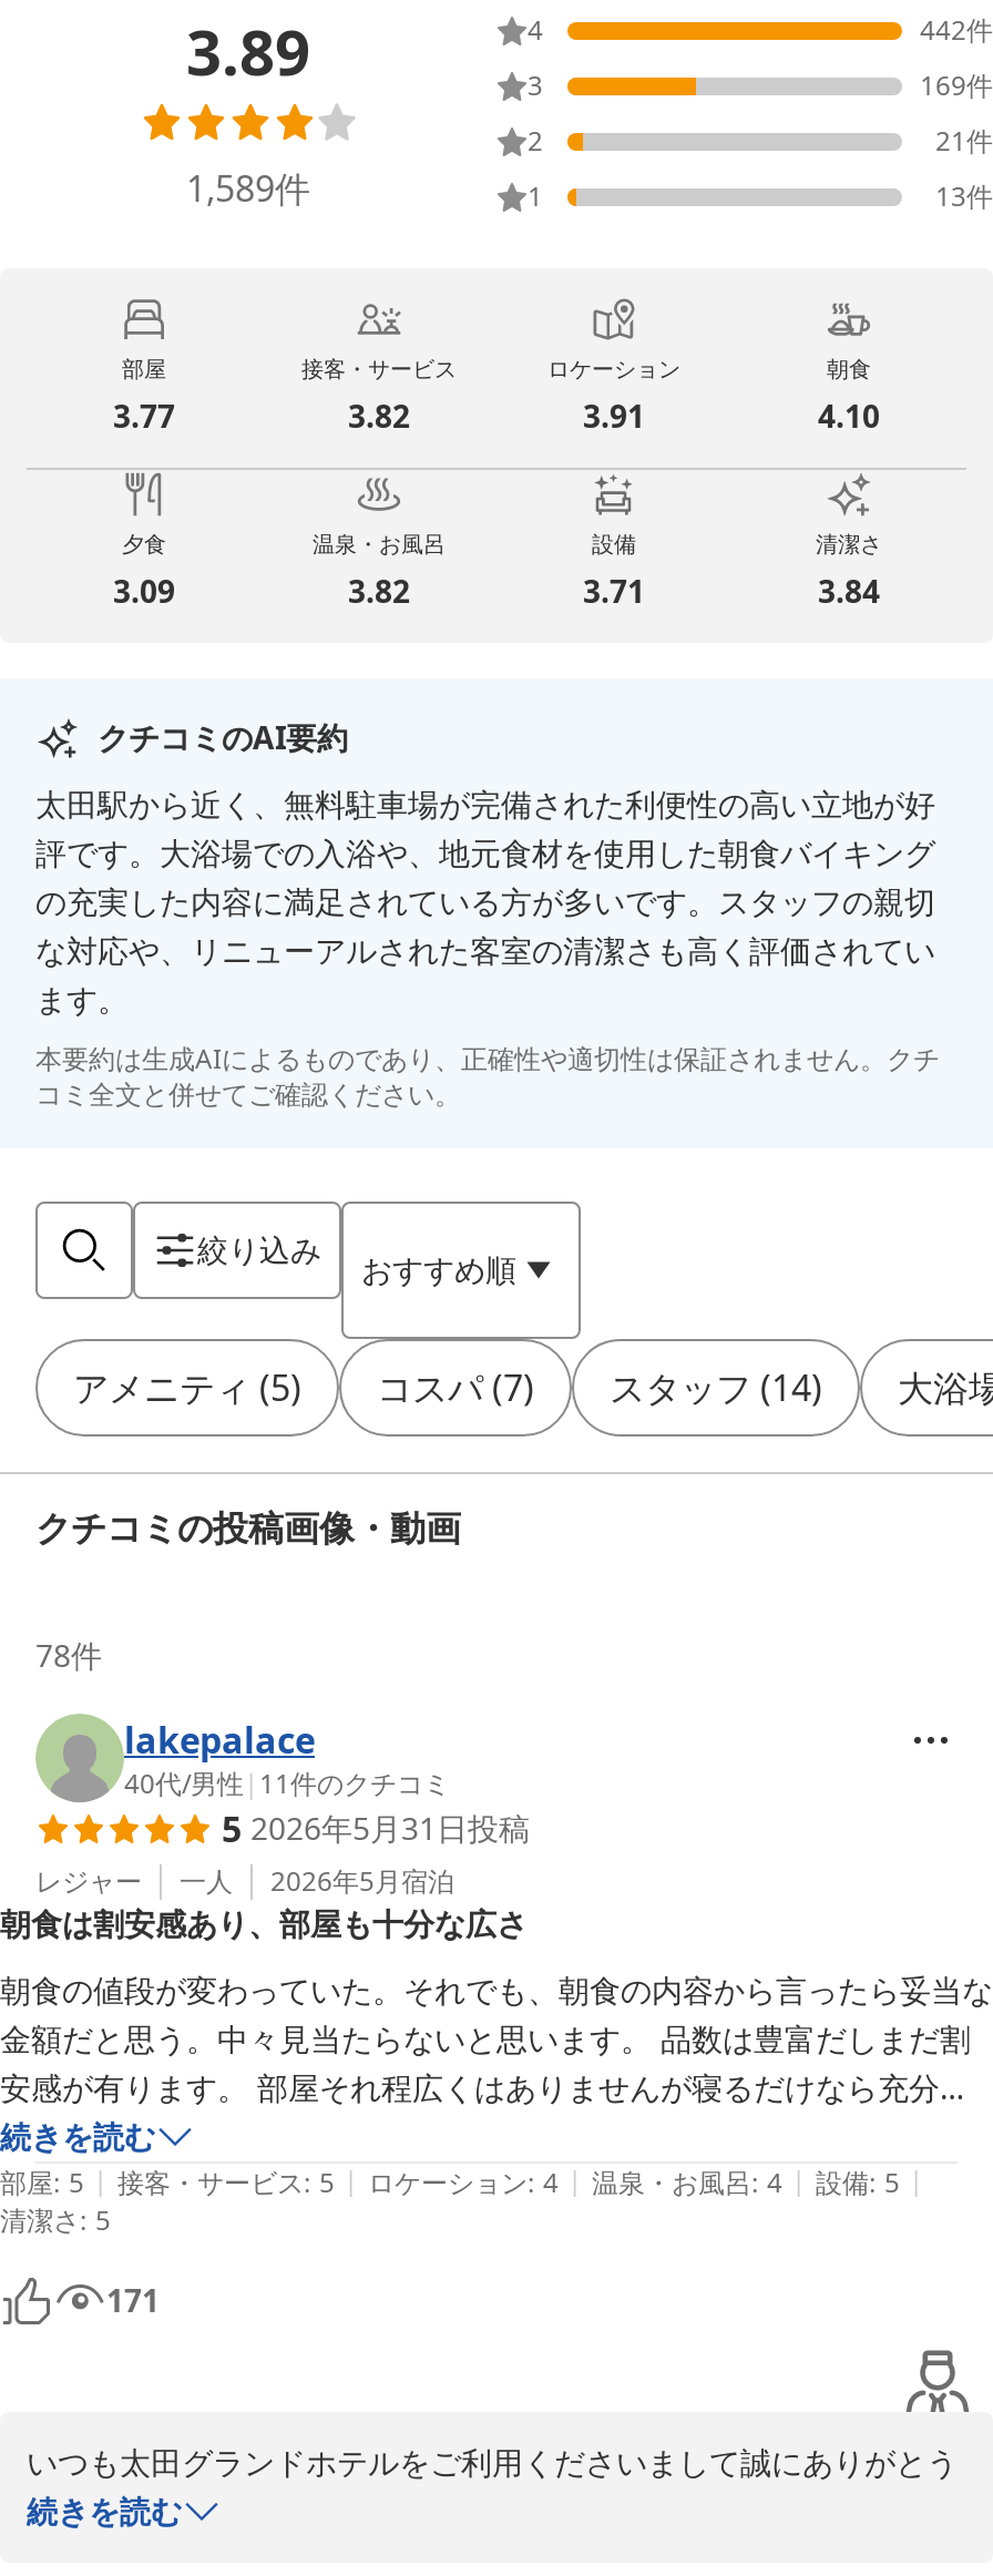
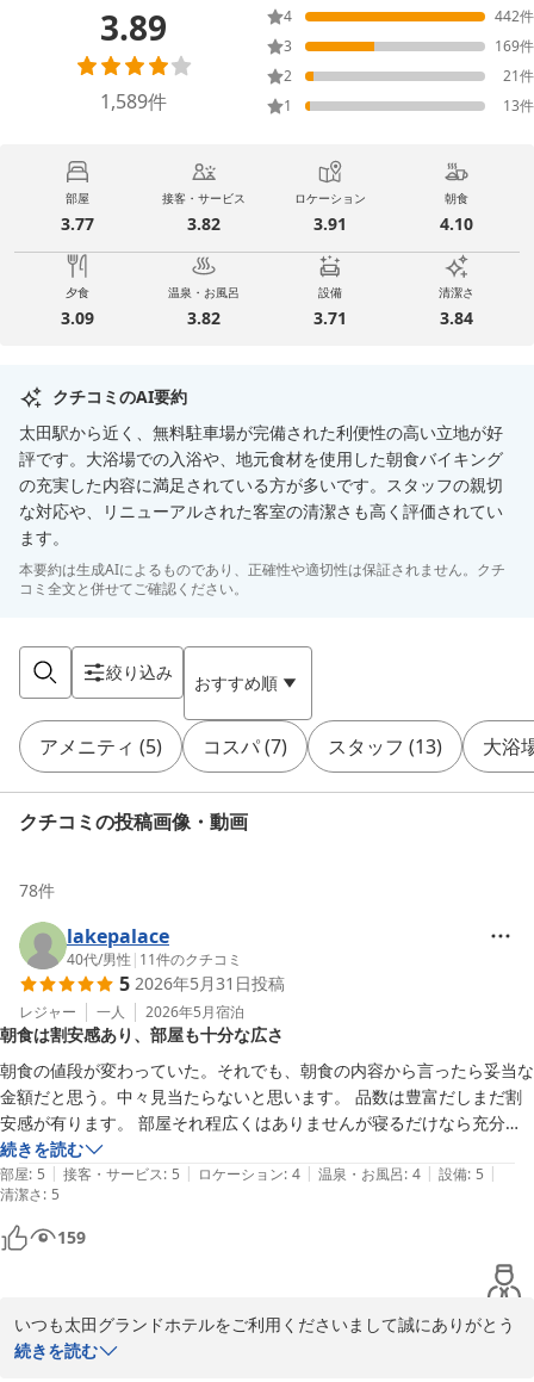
- スタッフ (14)
+ スタッフ (13)

- 171
+ 159
